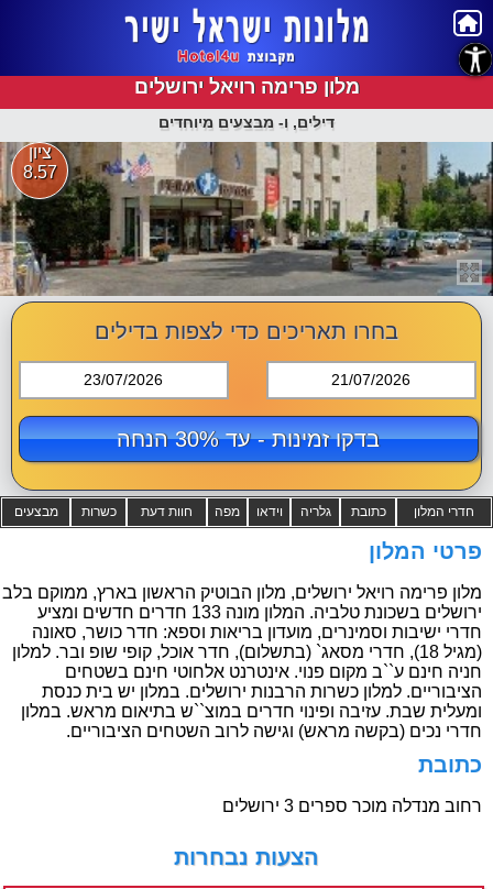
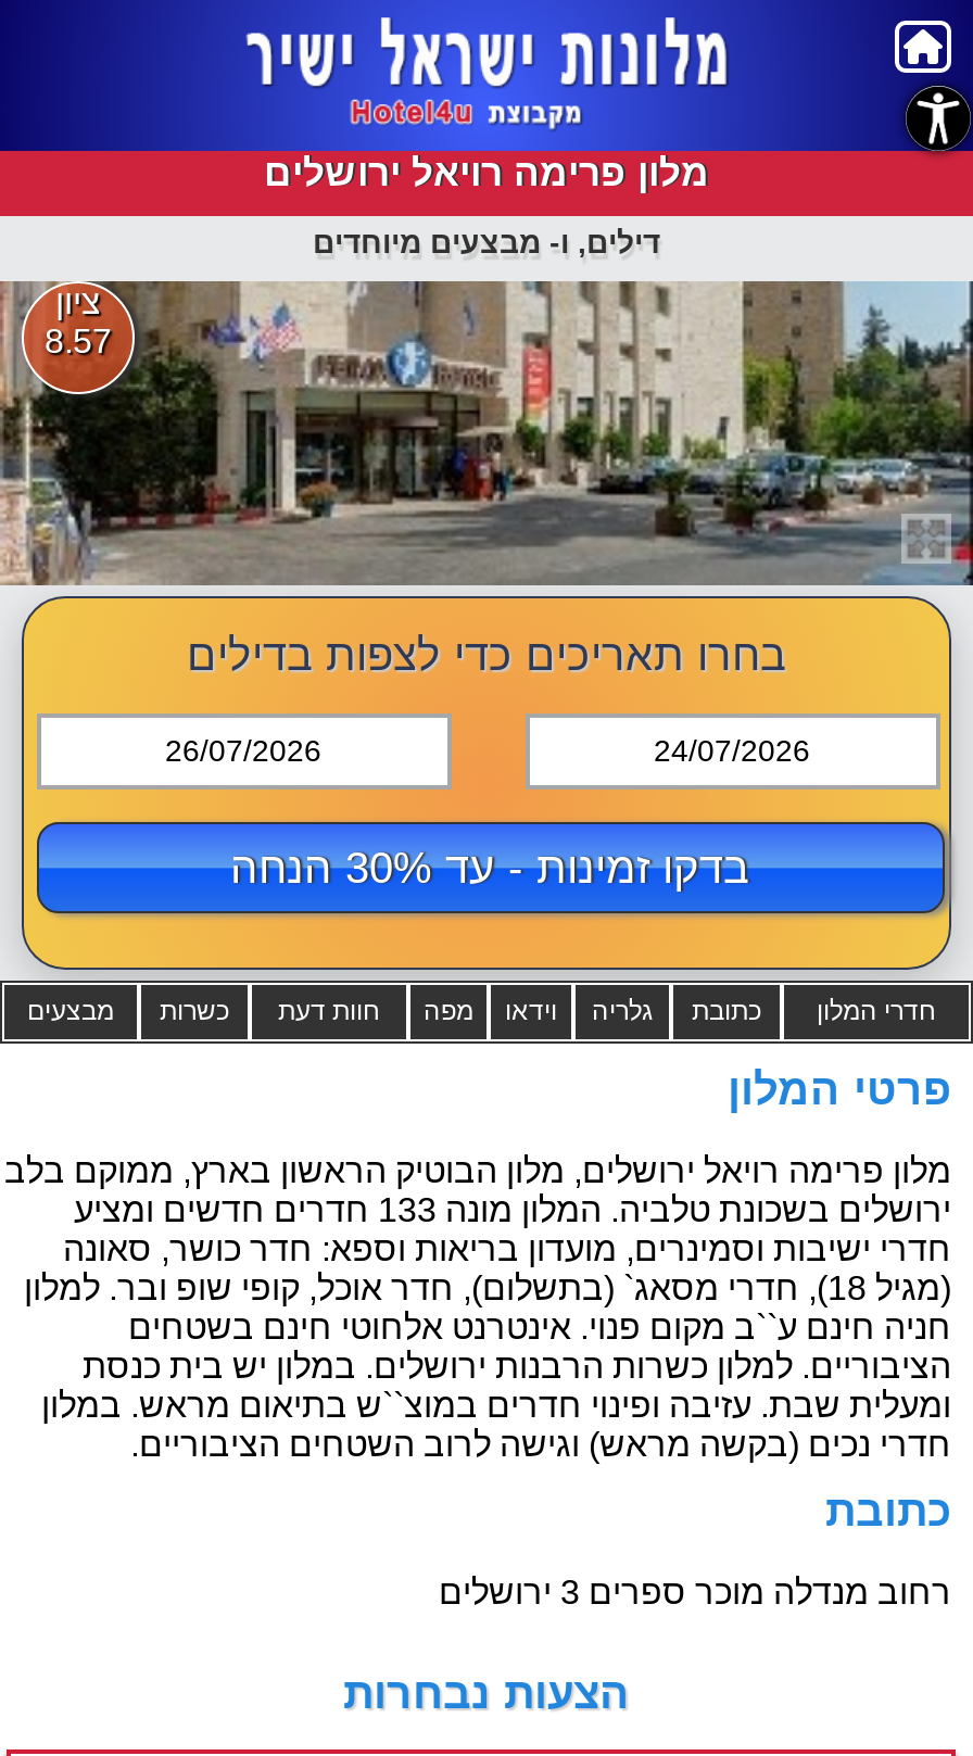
- 23/07/2026
+ 26/07/2026

- 21/07/2026
+ 24/07/2026
